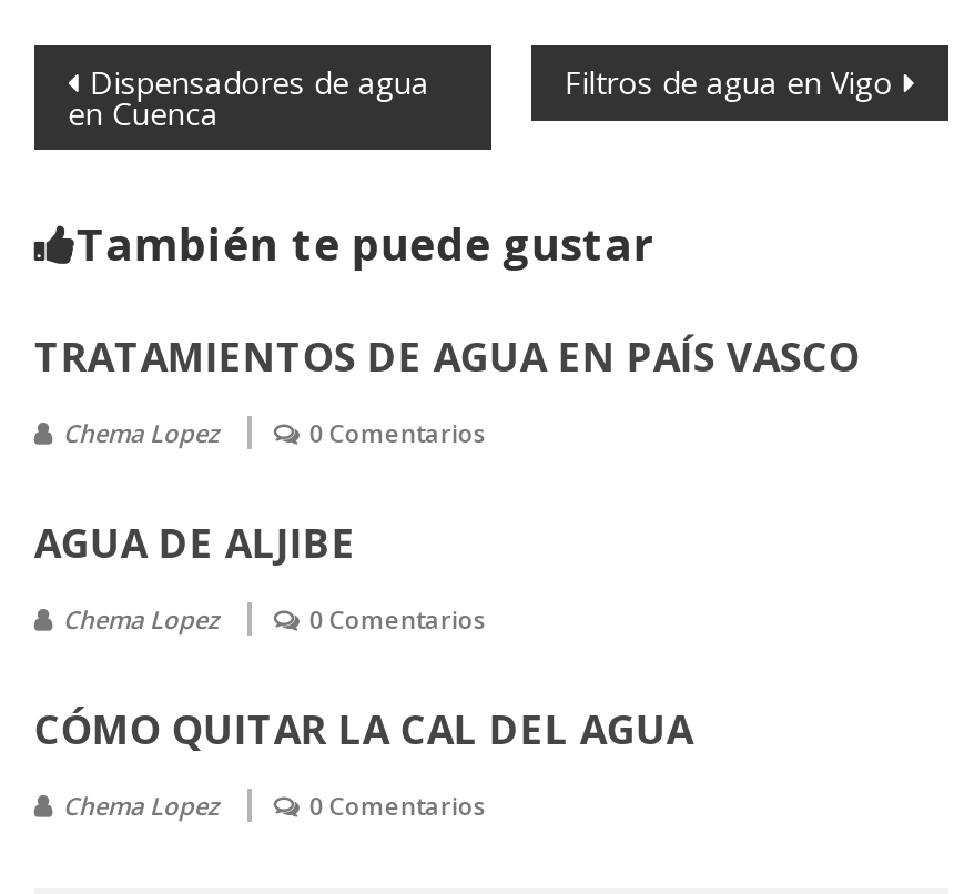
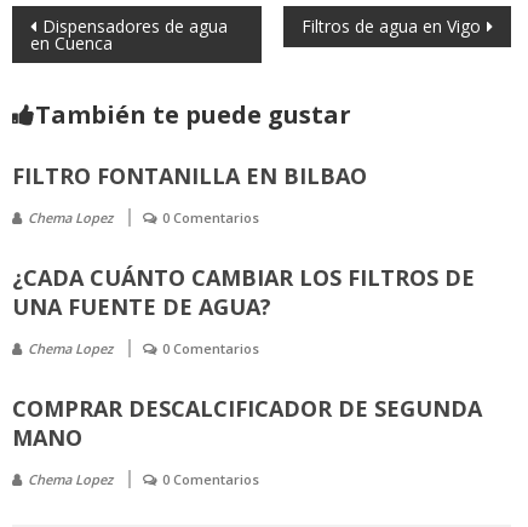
- TRATAMIENTOS DE AGUA EN PAÍS VASCO
+ FILTRO FONTANILLA EN BILBAO

- AGUA DE ALJIBE
+ ¿CADA CUÁNTO CAMBIAR LOS FILTROS DE
+ UNA FUENTE DE AGUA?

- CÓMO QUITAR LA CAL DEL AGUA
+ COMPRAR DESCALCIFICADOR DE SEGUNDA
+ MANO
